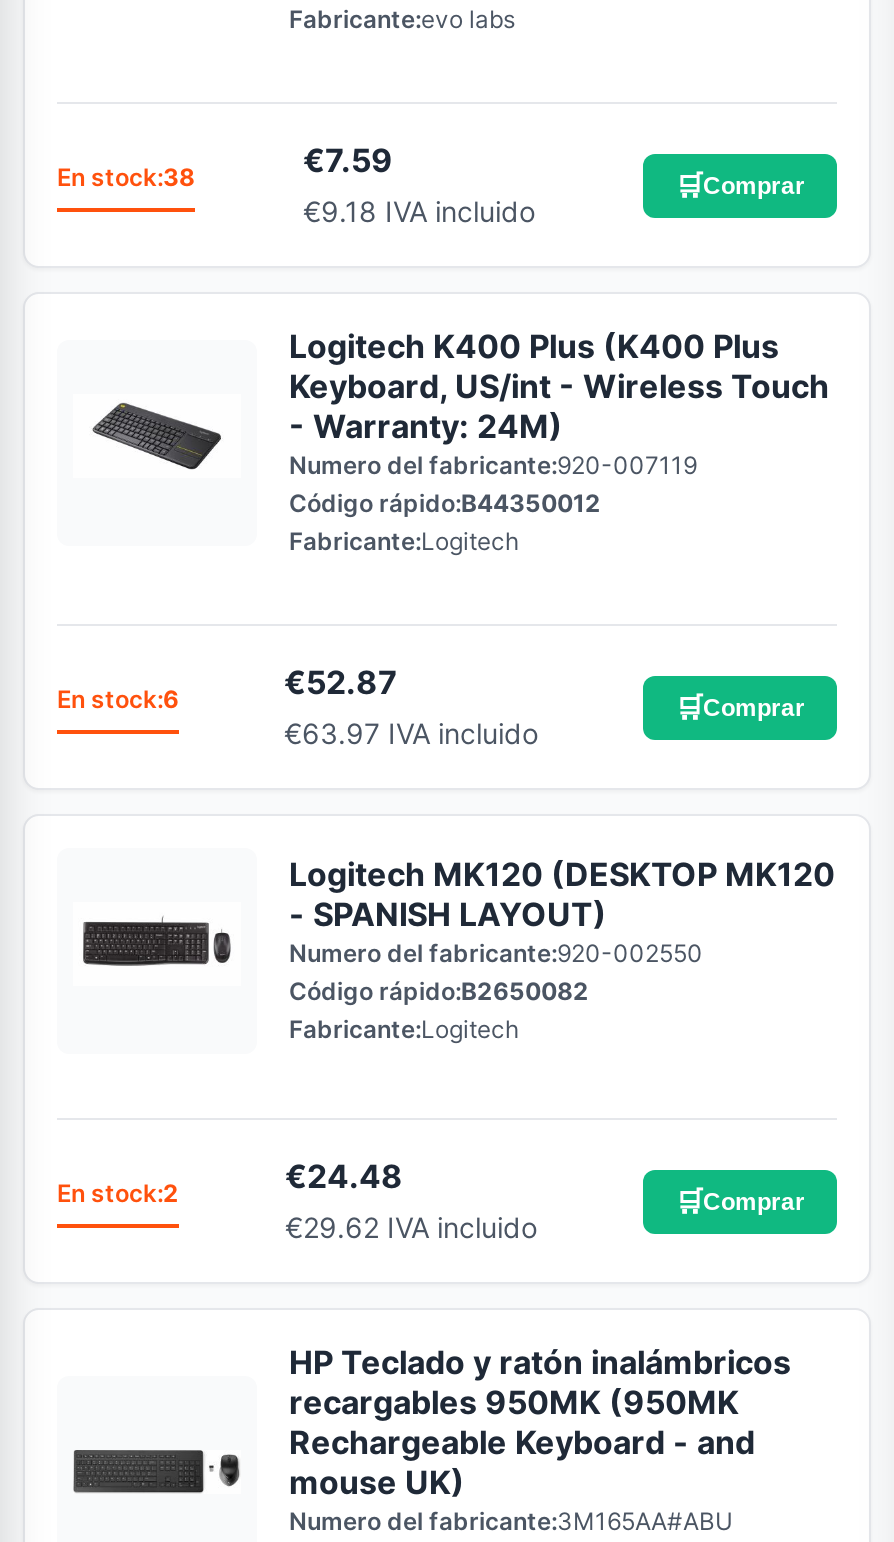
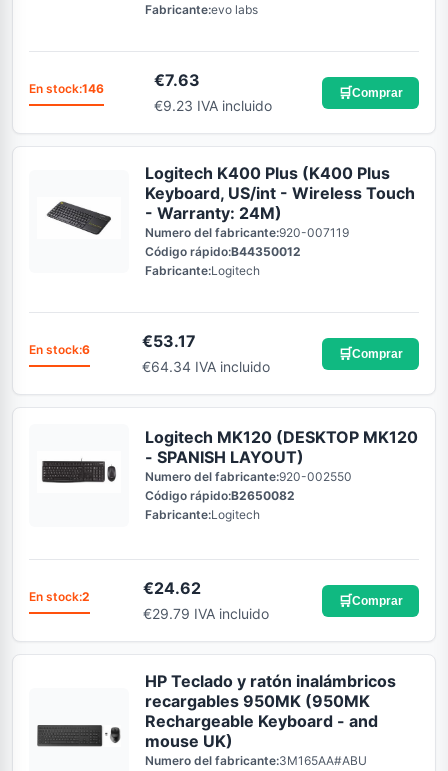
- €7.59
+ €7.63

- En stock:38
+ En stock:146

- €9.18 IVA incluido
+ €9.23 IVA incluido

- €52.87
+ €53.17

- €63.97 IVA incluido
+ €64.34 IVA incluido

- €24.48
+ €24.62

- €29.62 IVA incluido
+ €29.79 IVA incluido
